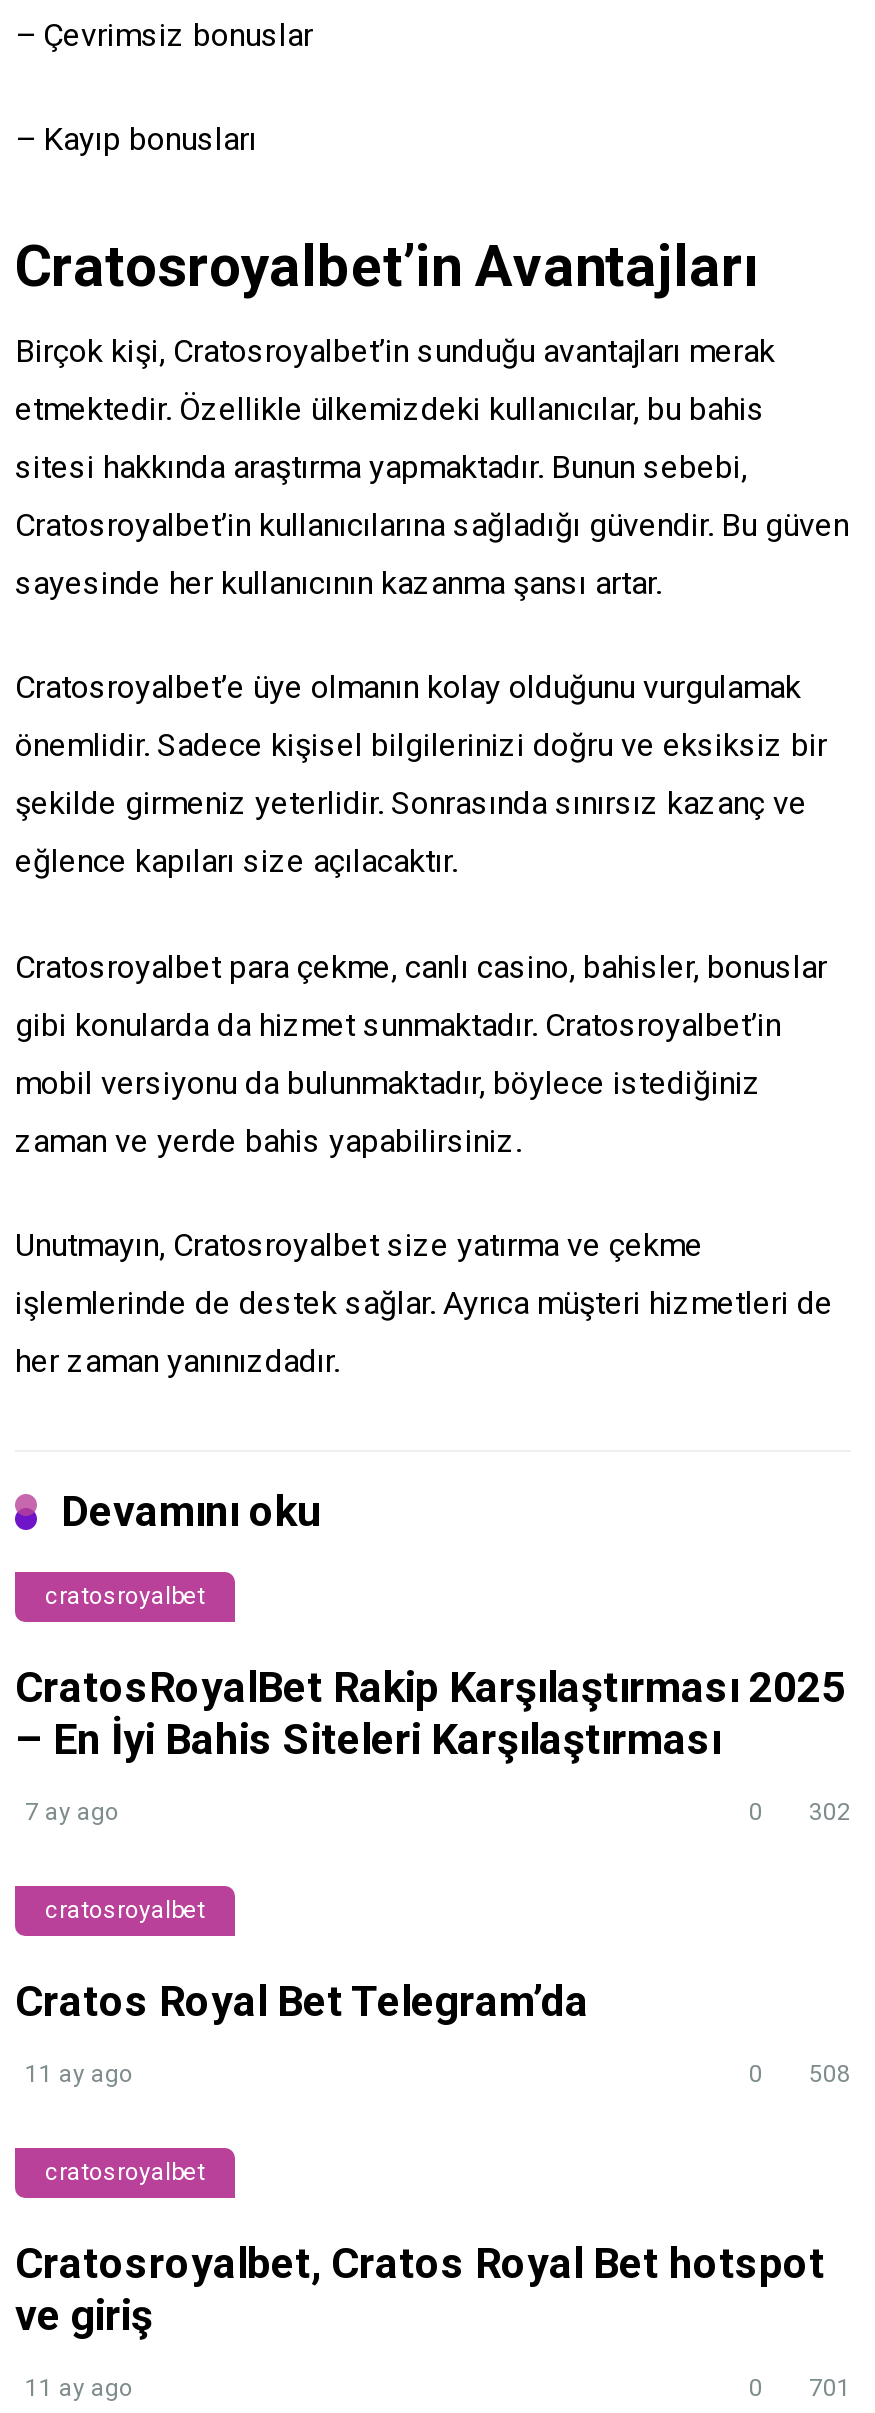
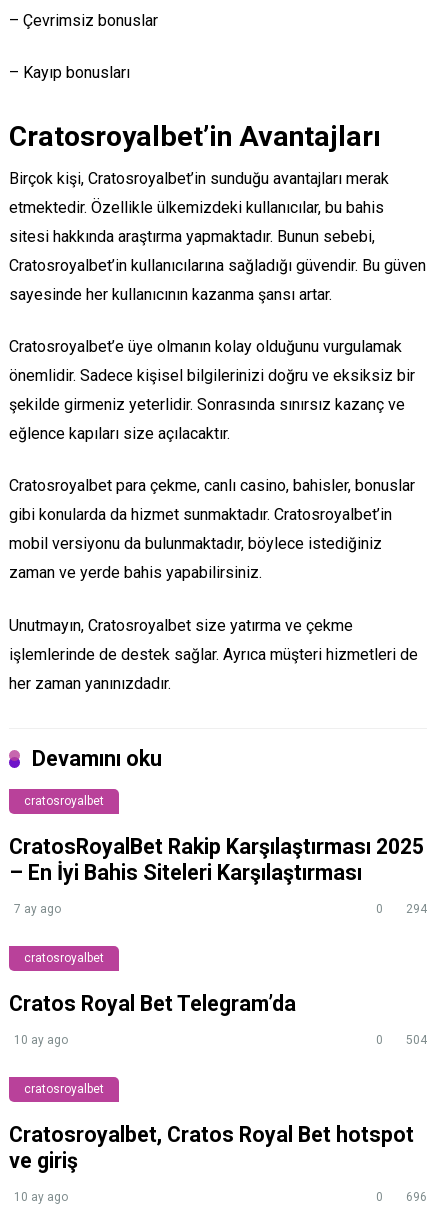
- 0 302
+ 0 294

- 11 ay ago
+ 10 ay ago

- 0 508
+ 0 504

- 11 ay ago
+ 10 ay ago

- 0 701
+ 0 696
